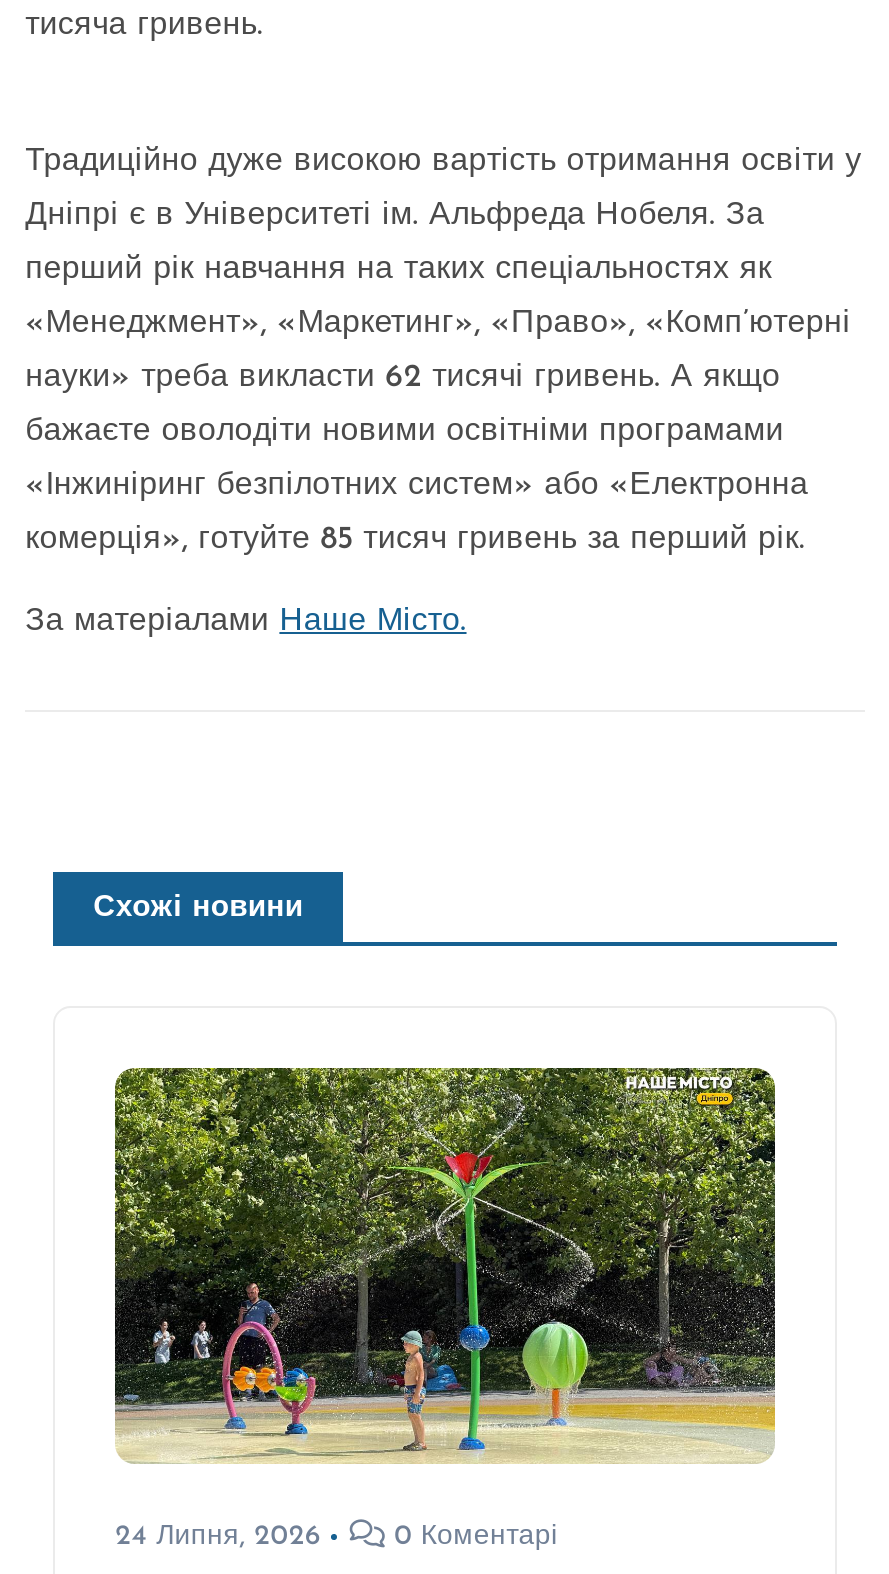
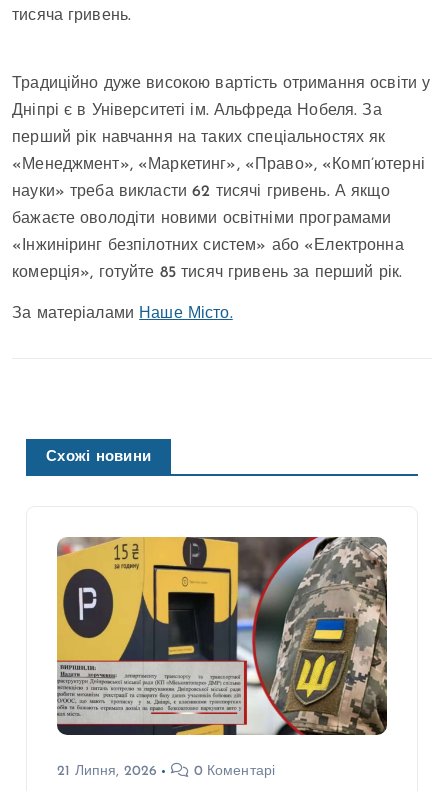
- [image]
- 24 Липня, 2026
+ [image]
+ 21 Липня, 2026
